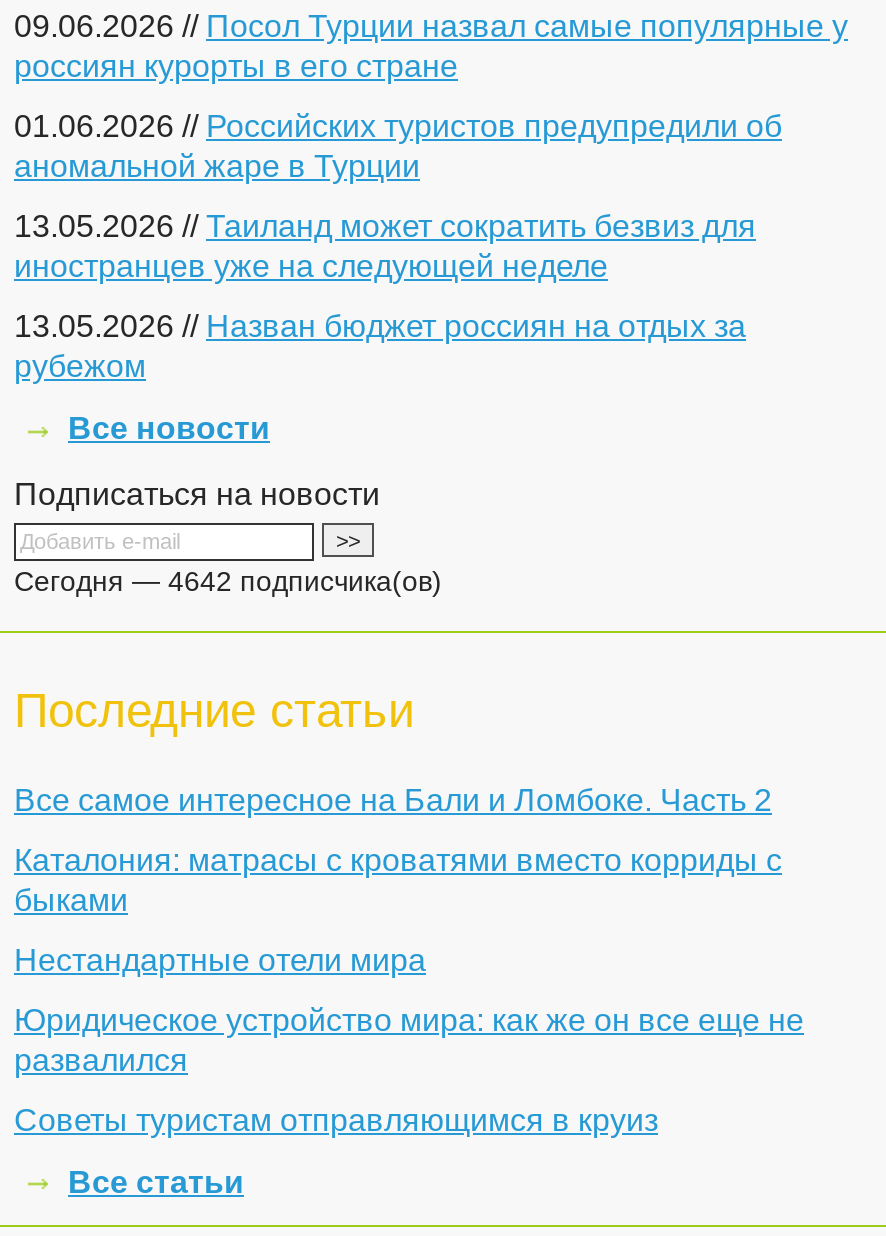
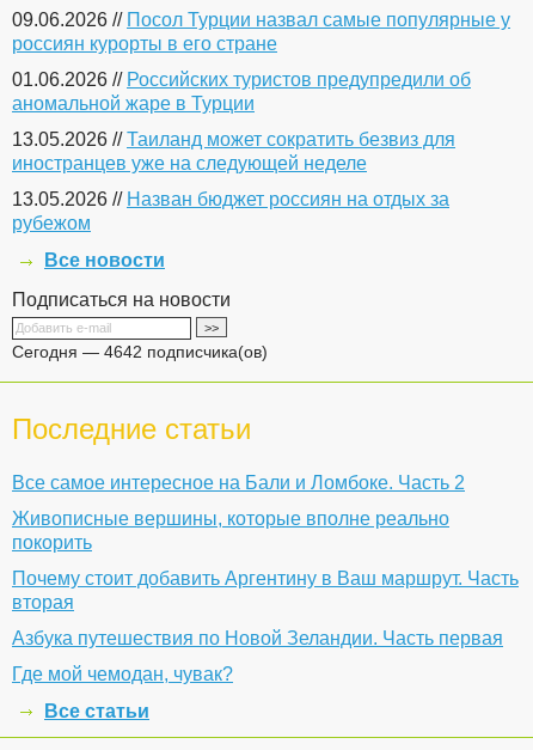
- Каталония: матрасы с кроватями вместо корриды с
- быками
+ Живописные вершины, которые вполне реально
+ покорить

- Нестандартные отели мира
+ Почему стоит добавить Аргентину в Ваш маршрут. Часть
+ вторая

- Юридическое устройство мира: как же он все еще не
- развалился
+ Азбука путешествия по Новой Зеландии. Часть первая

- Советы туристам отправляющимся в круиз
+ Где мой чемодан, чувак?
